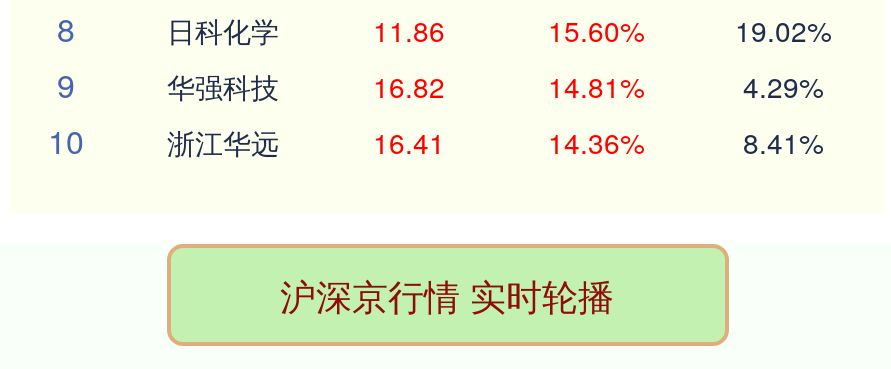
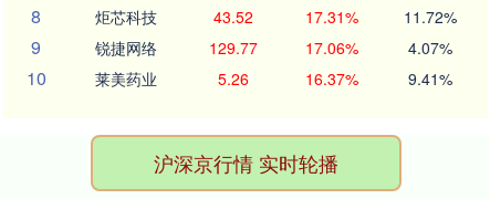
- 日科化学
- 11.86
- 15.60%
- 19.02%
+ 炬芯科技
+ 43.52
+ 17.31%
+ 11.72%

- 华强科技
- 16.82
- 14.81%
- 4.29%
+ 锐捷网络
+ 129.77
+ 17.06%
+ 4.07%

- 浙江华远
- 16.41
- 14.36%
- 8.41%
+ 莱美药业
+ 5.26
+ 16.37%
+ 9.41%
